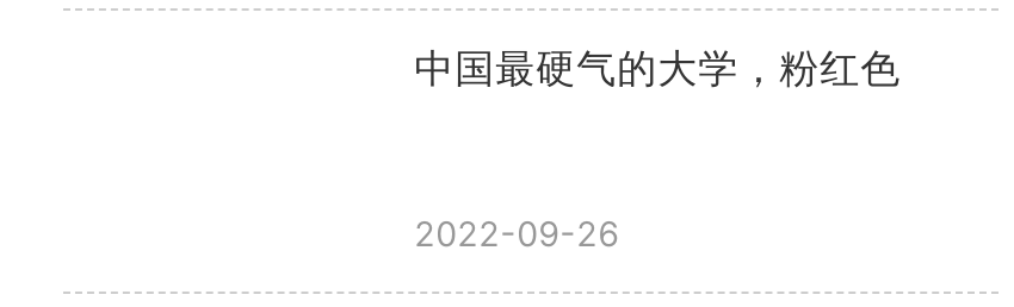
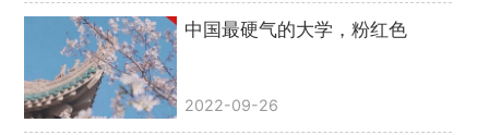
+ [image]
